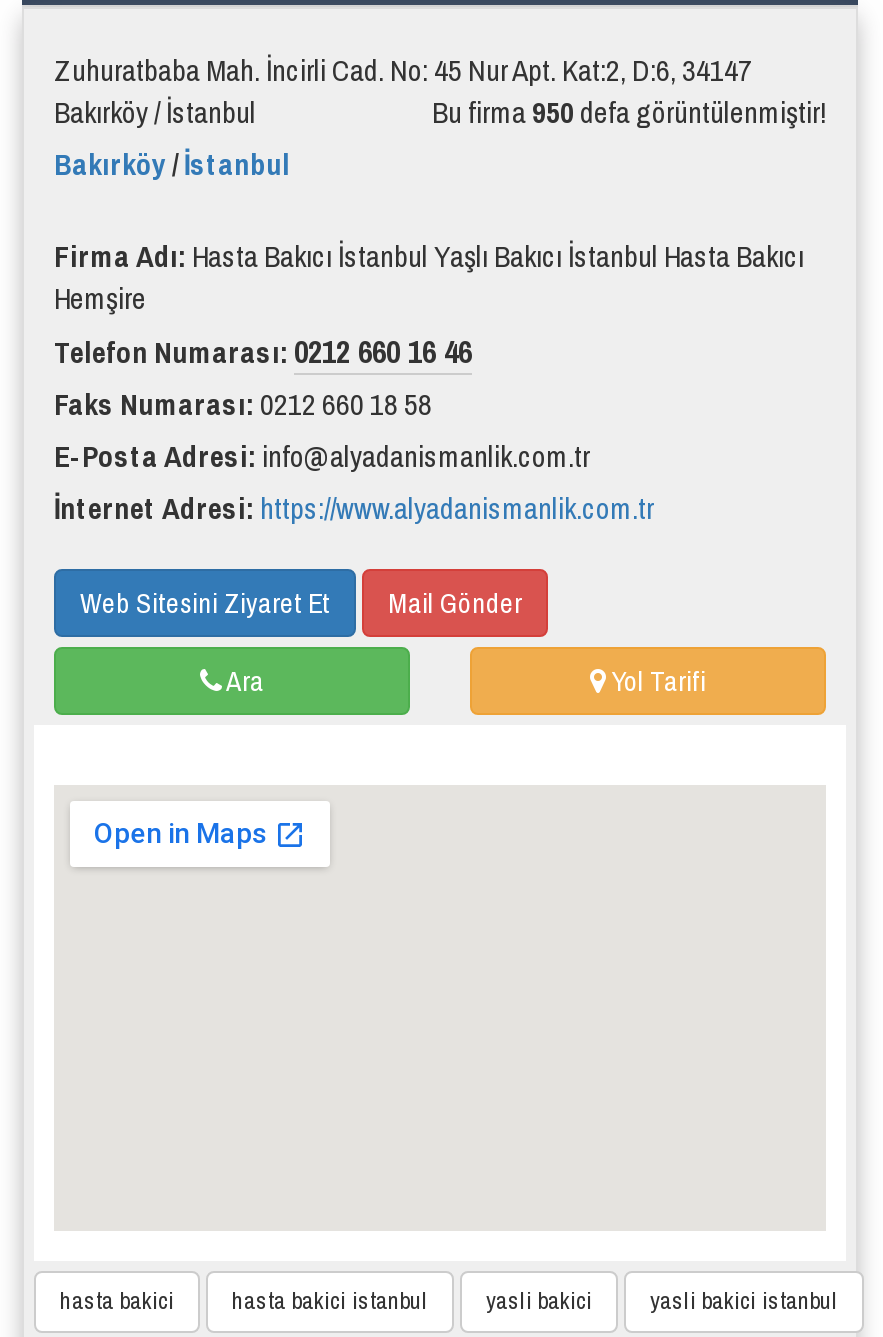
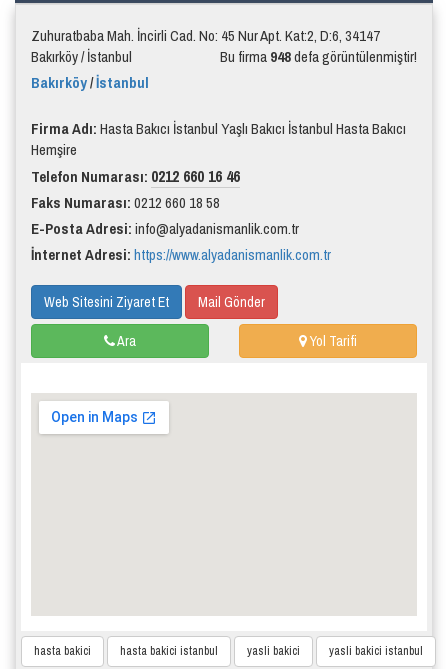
- Bu firma950 defa görüntülenmiştir!
+ Bu firma948 defa görüntülenmiştir!
